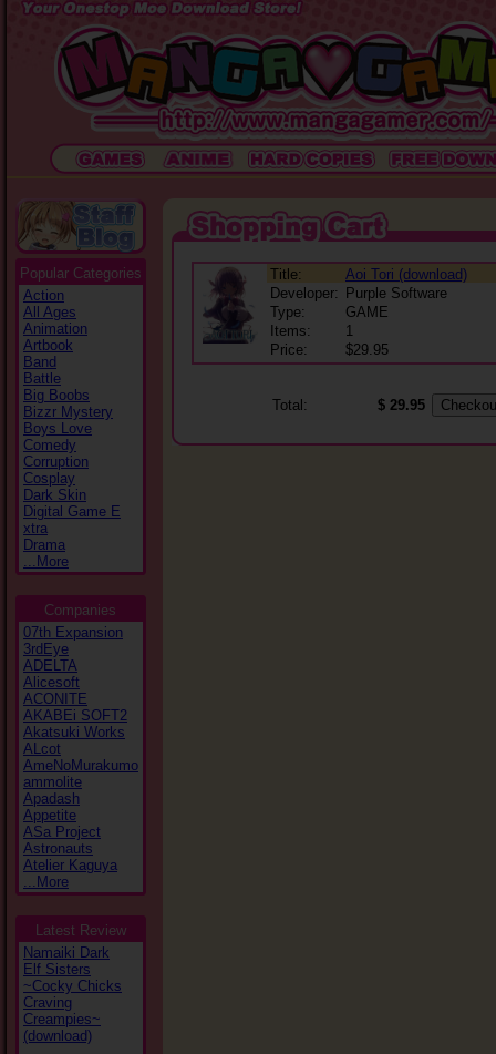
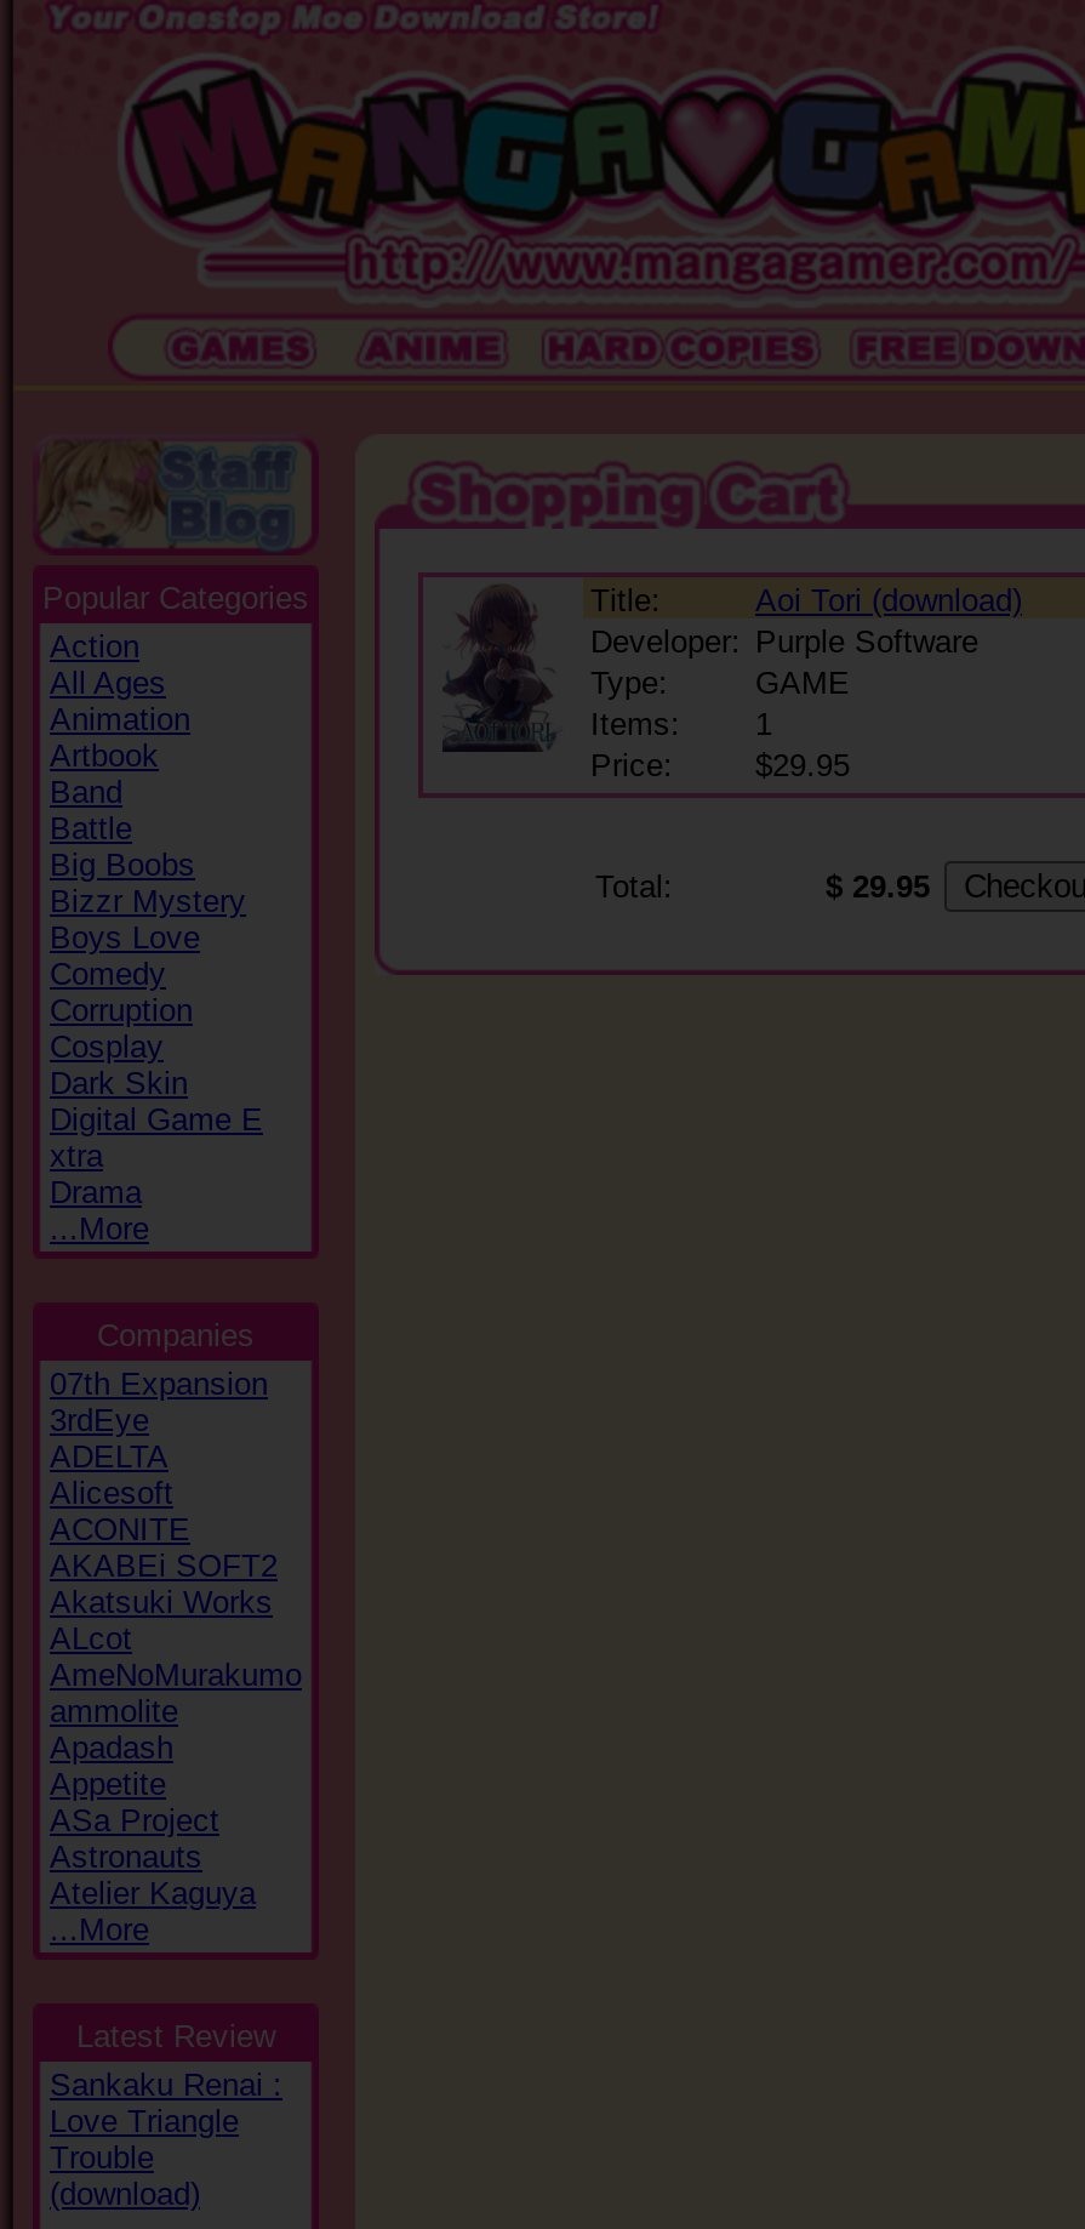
- Namaiki Dark
- Elf Sisters
- ~Cocky Chicks
- Craving
- Creampies~
+ Sankaku Renai :
+ Love Triangle
+ Trouble
